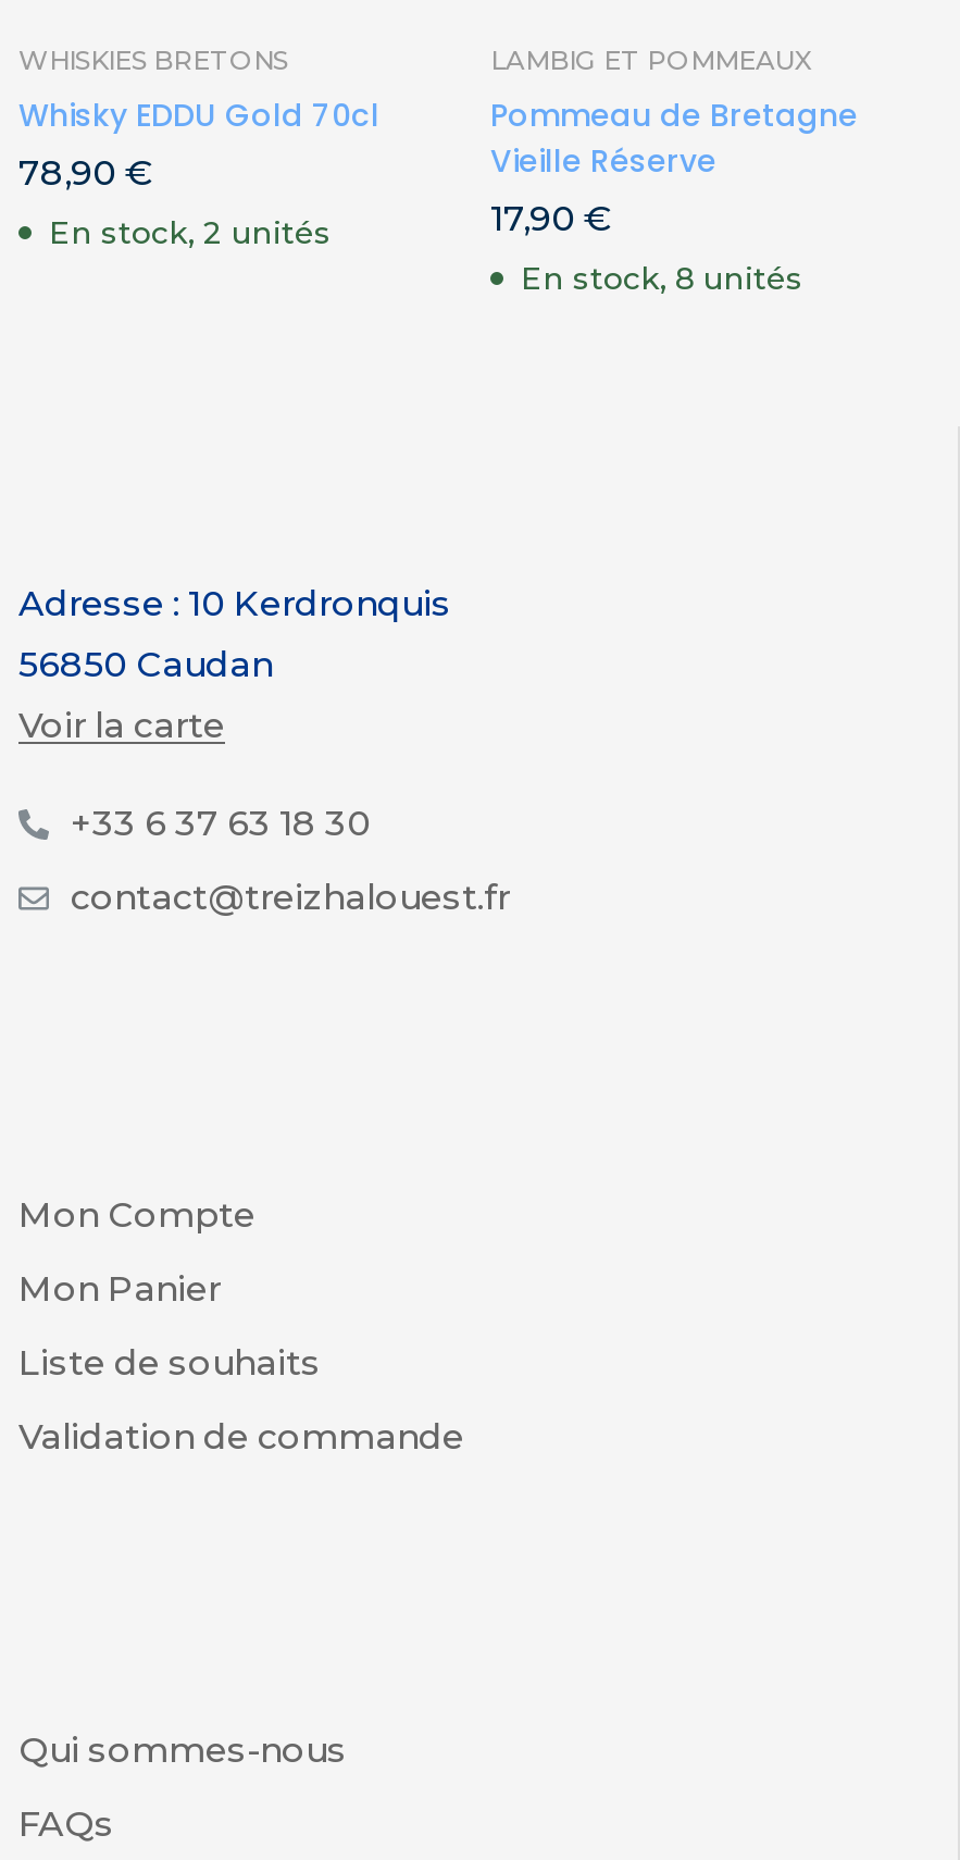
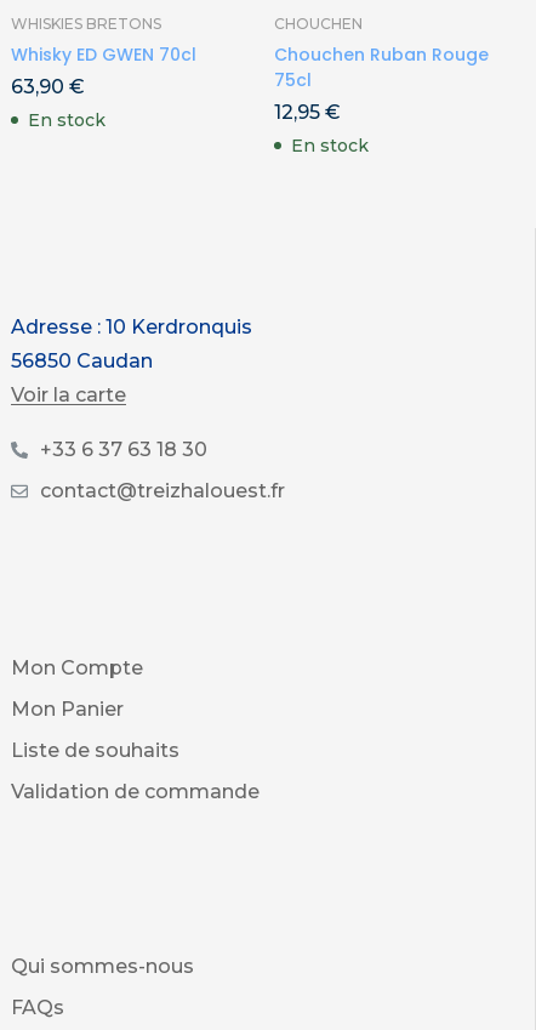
- LAMBIG ET POMMEAUX
- Pommeau de Bretagne
- Vieille Réserve
- 17,90 €
+ CHOUCHEN
+ Chouchen Ruban Rouge
+ 75cl
+ 12,95 €

- Whisky EDDU Gold 70cl
- 78,90 €
+ Whisky ED GWEN 70cl
+ 63,90 €

- En stock, 2 unités
+ En stock

- En stock, 8 unités
+ En stock
